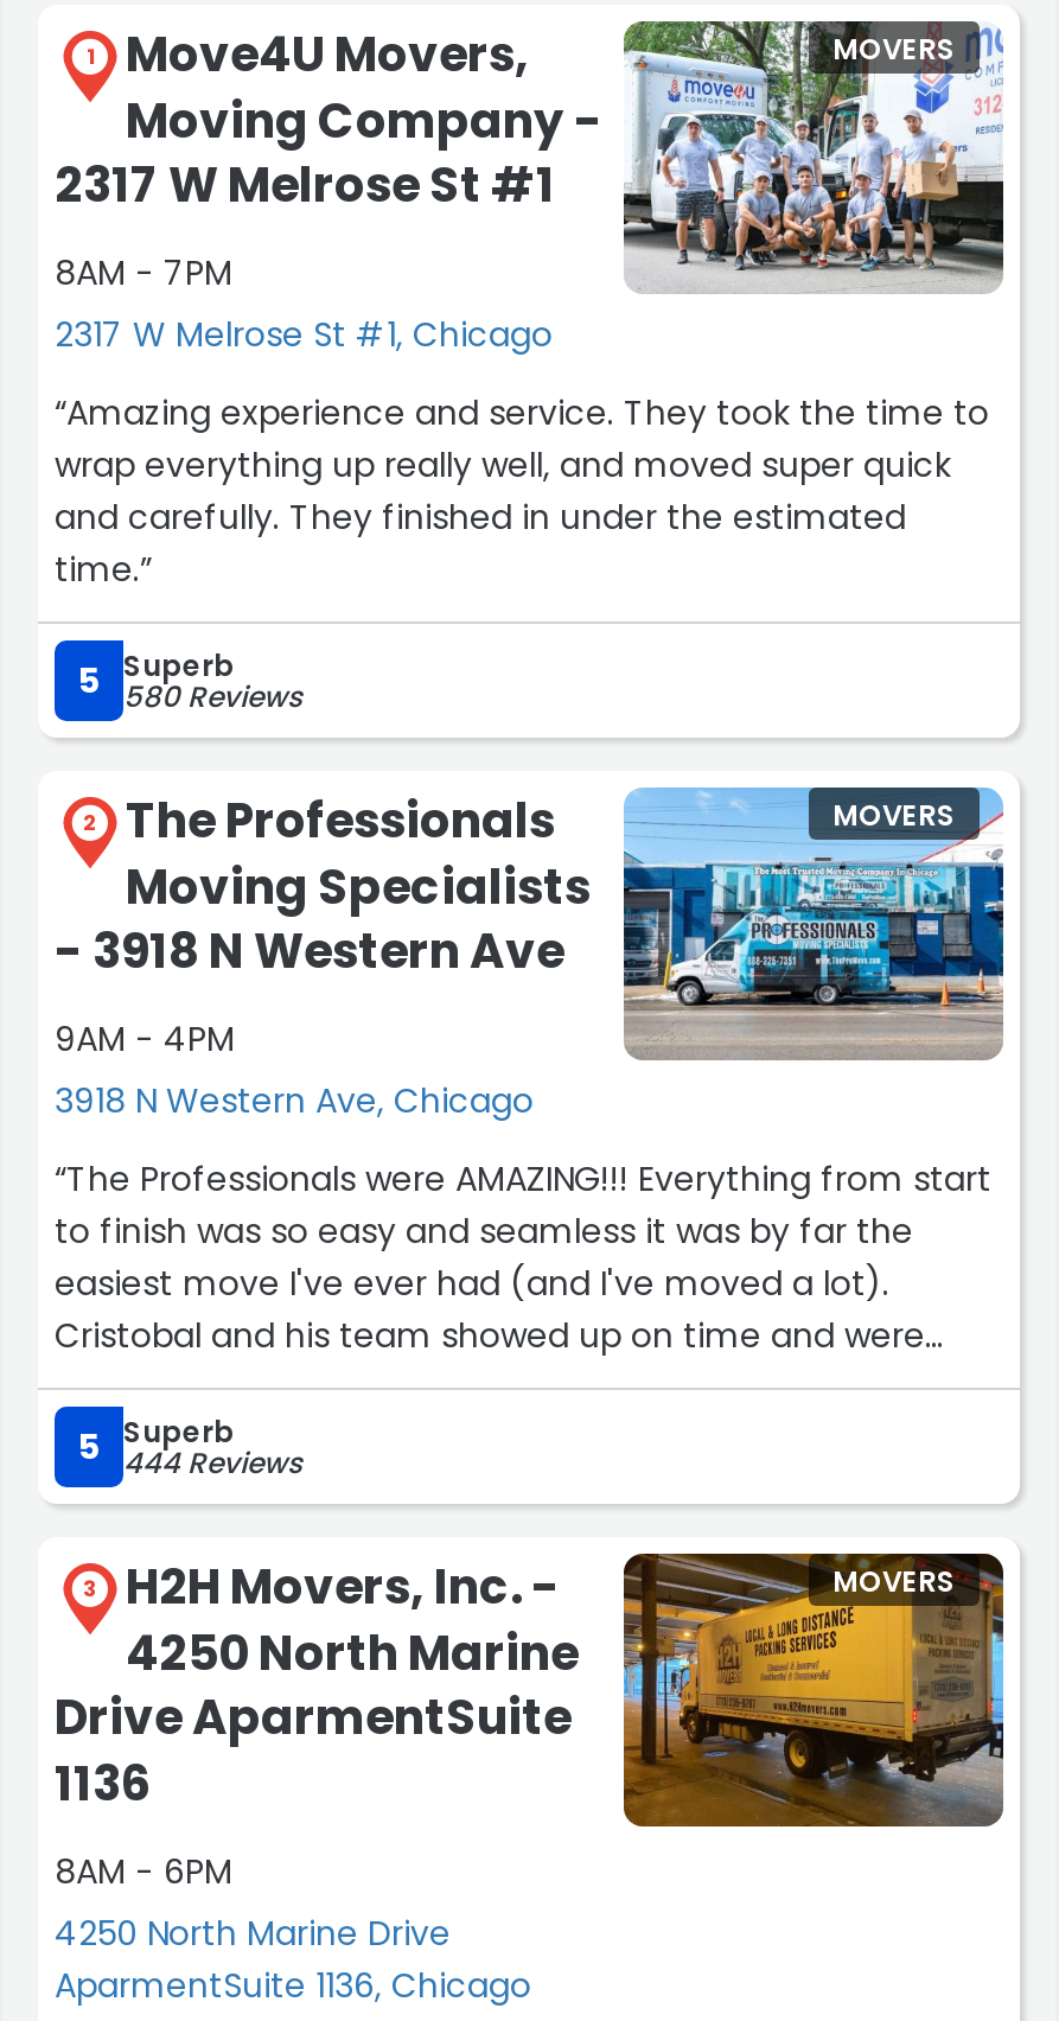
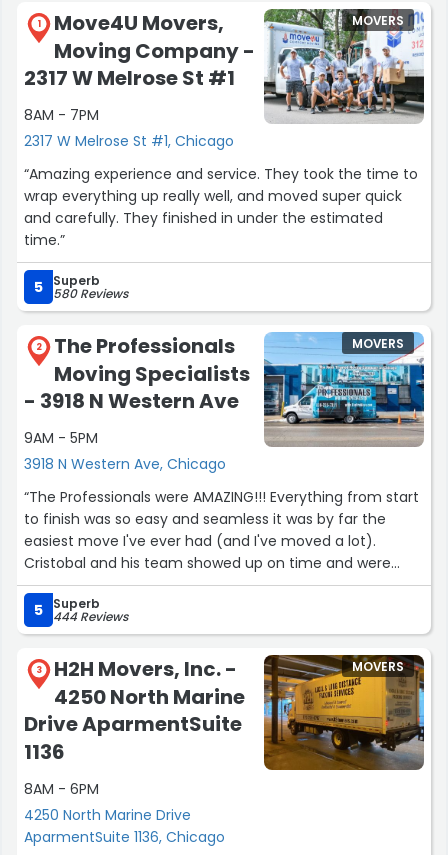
- 9AM - 4PM
+ 9AM - 5PM
